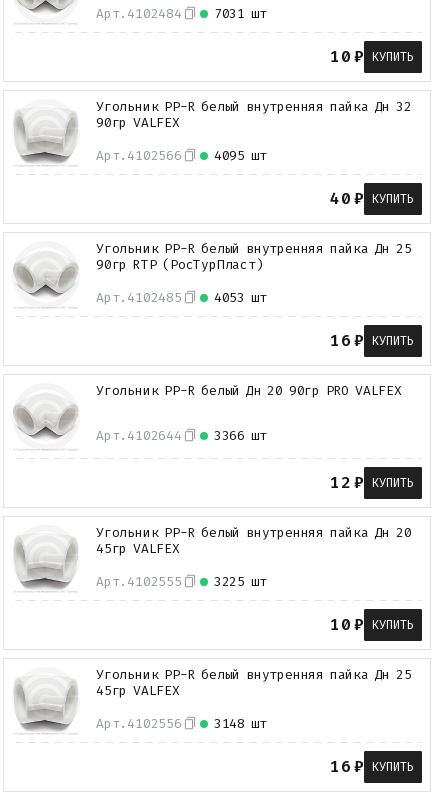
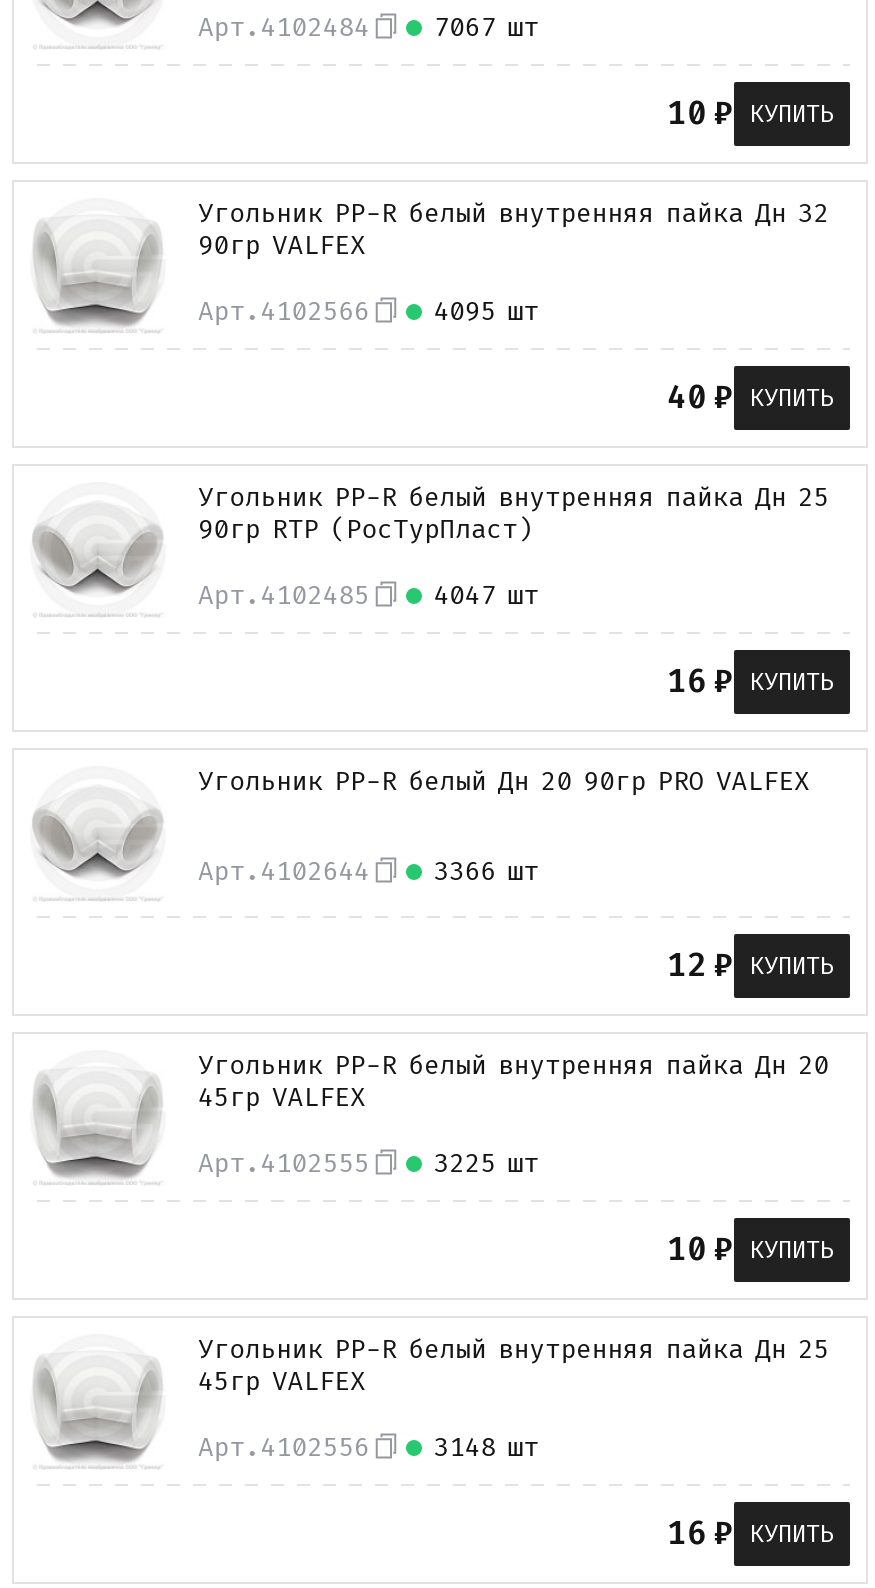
- Арт. 4102484 7031 шт
+ Арт. 4102484 7067 шт

- Арт. 4102485 4053 шт
+ Арт. 4102485 4047 шт
